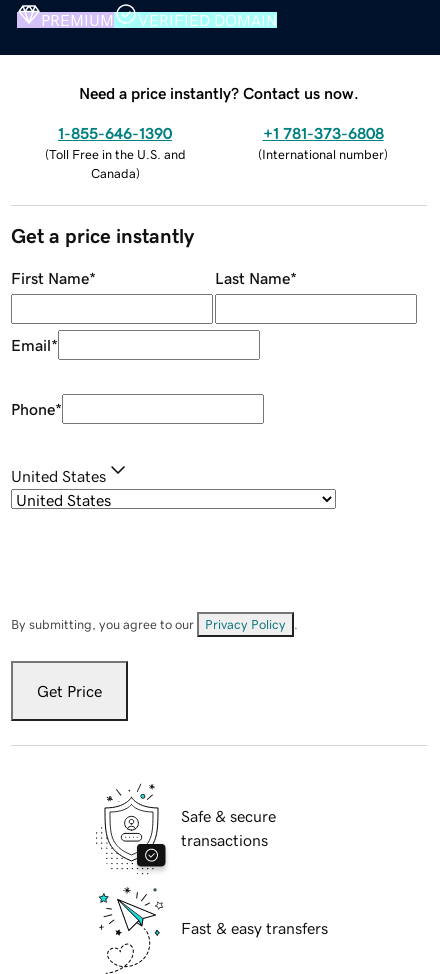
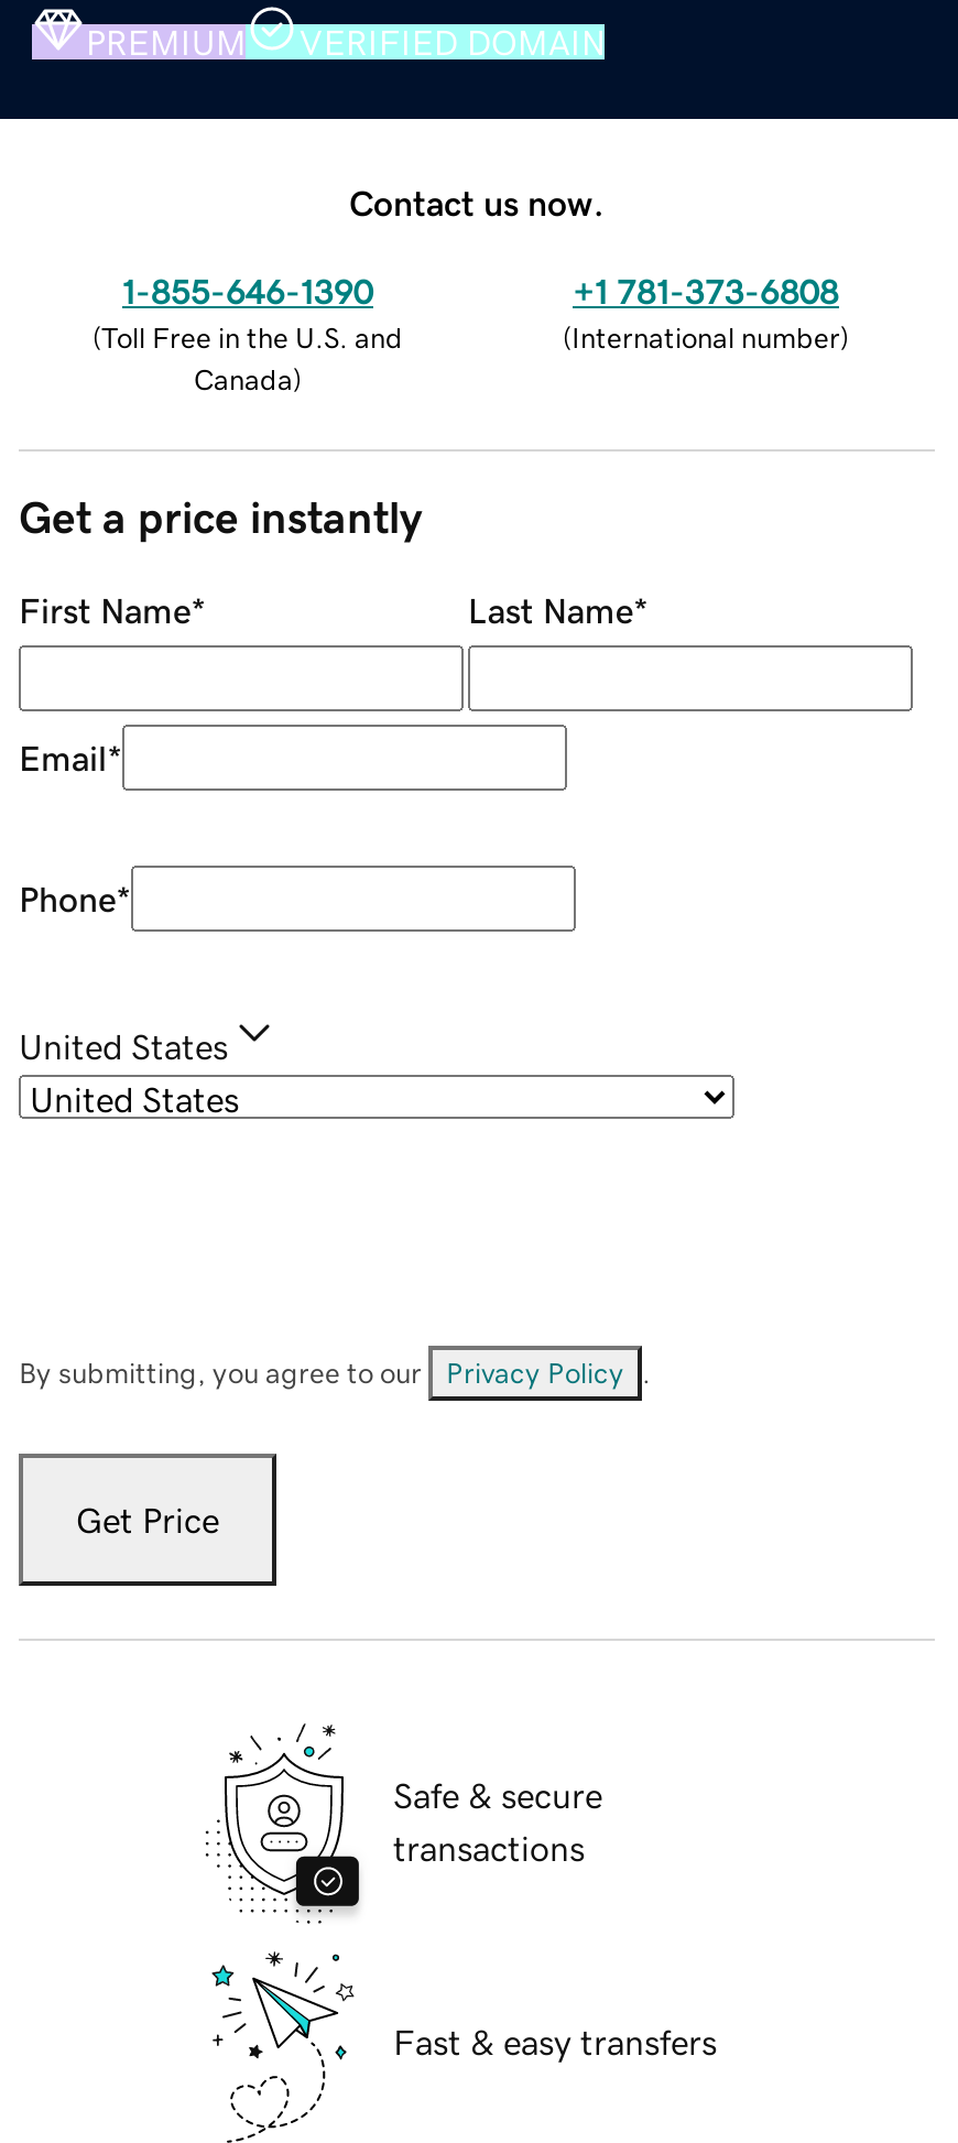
- Need a price instantly? Contact us now.
+ Contact us now.
